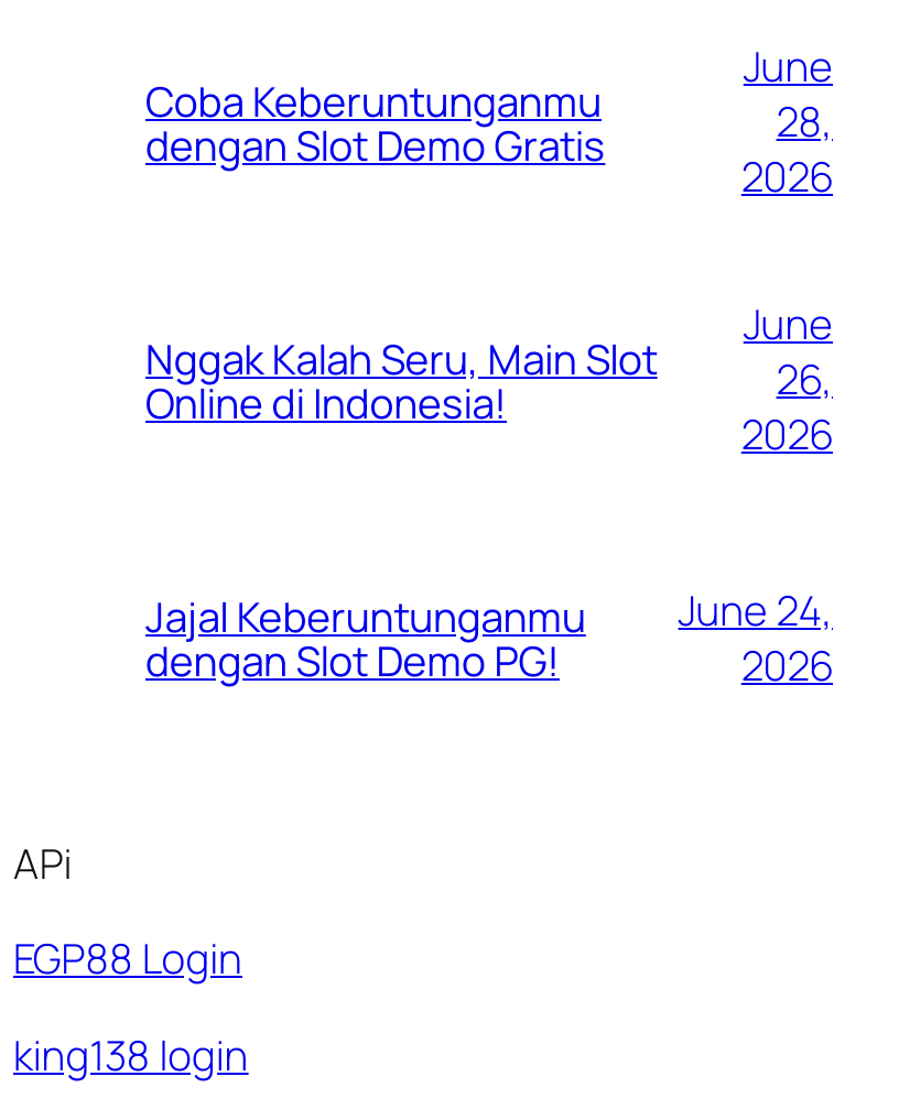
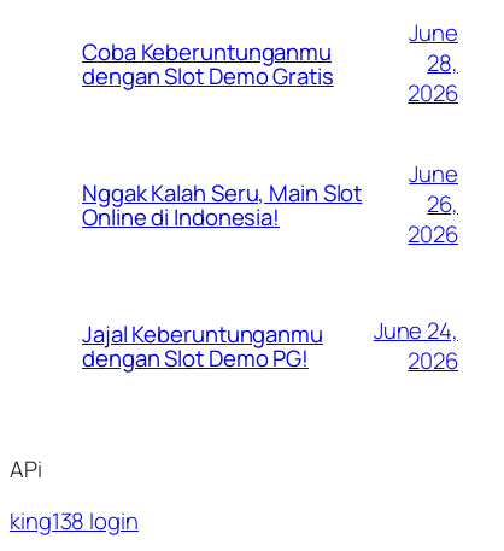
- EGP88 Login
